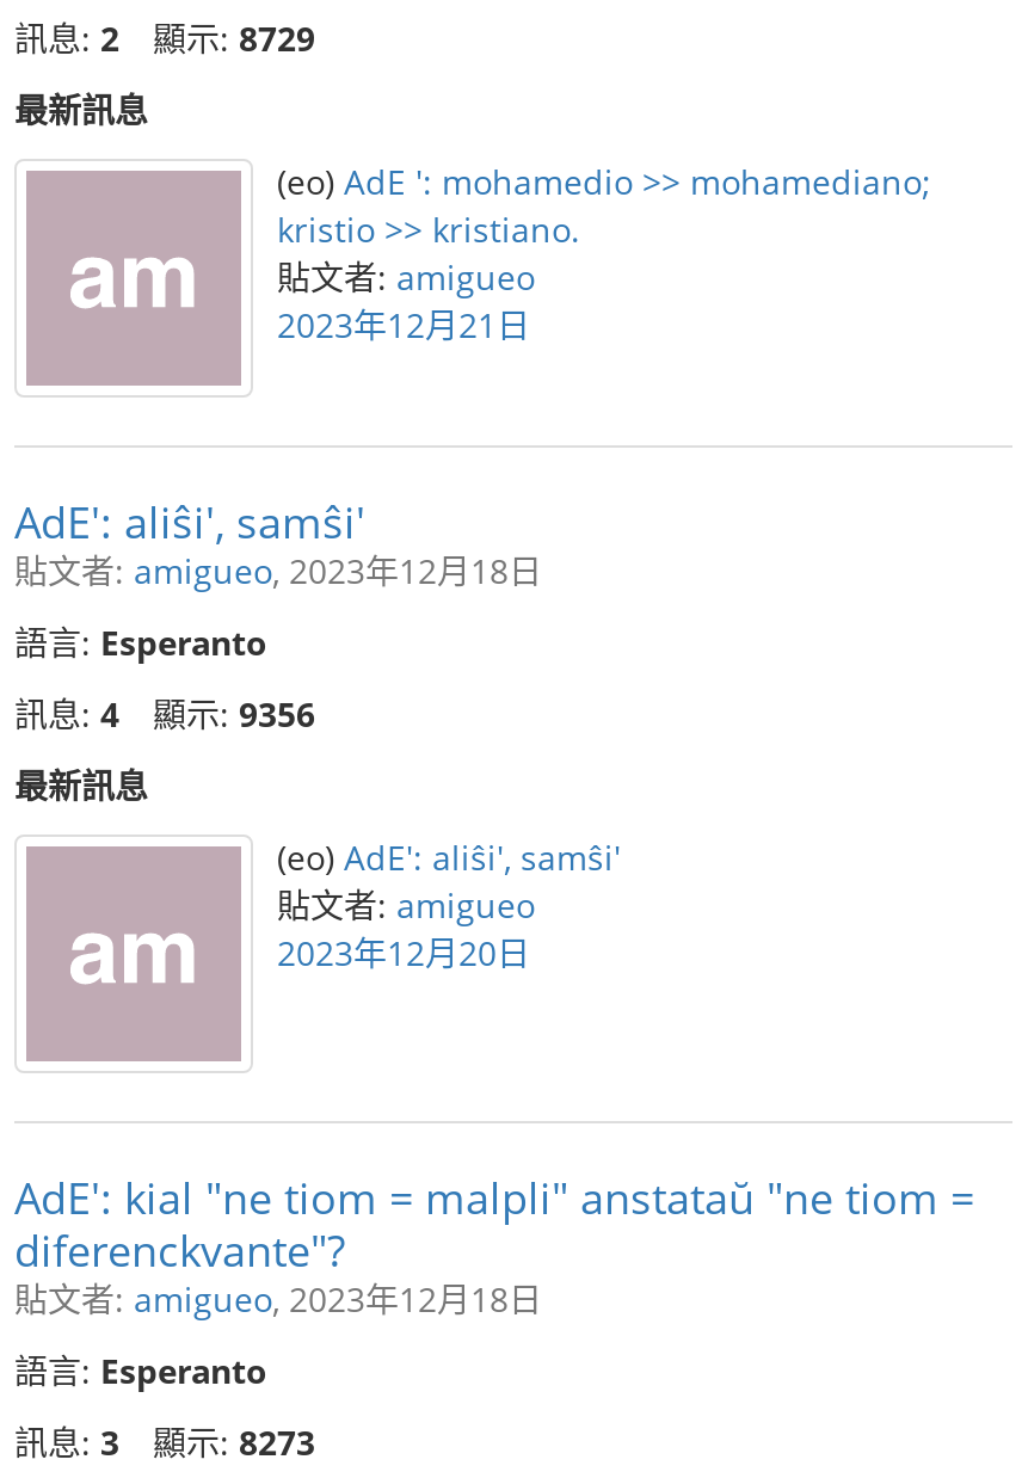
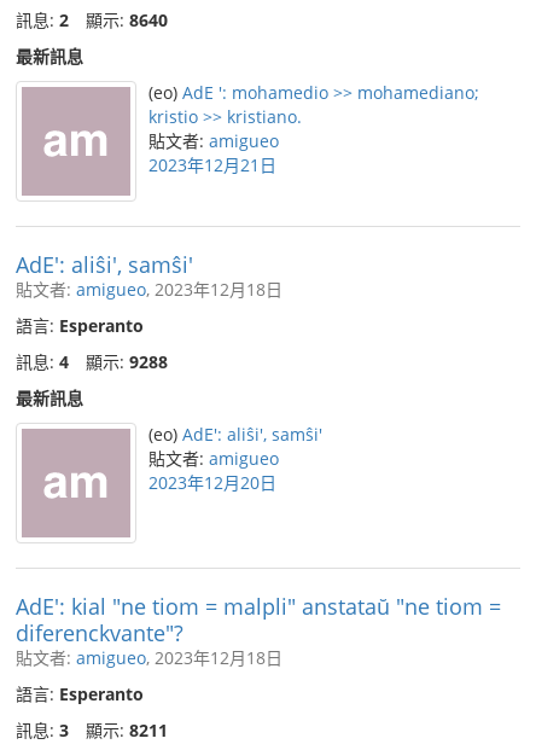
- 訊息: 2 顯示: 8729
+ 訊息: 2 顯示: 8640

- 訊息: 4 顯示: 9356
+ 訊息: 4 顯示: 9288

- 訊息: 3 顯示: 8273
+ 訊息: 3 顯示: 8211
